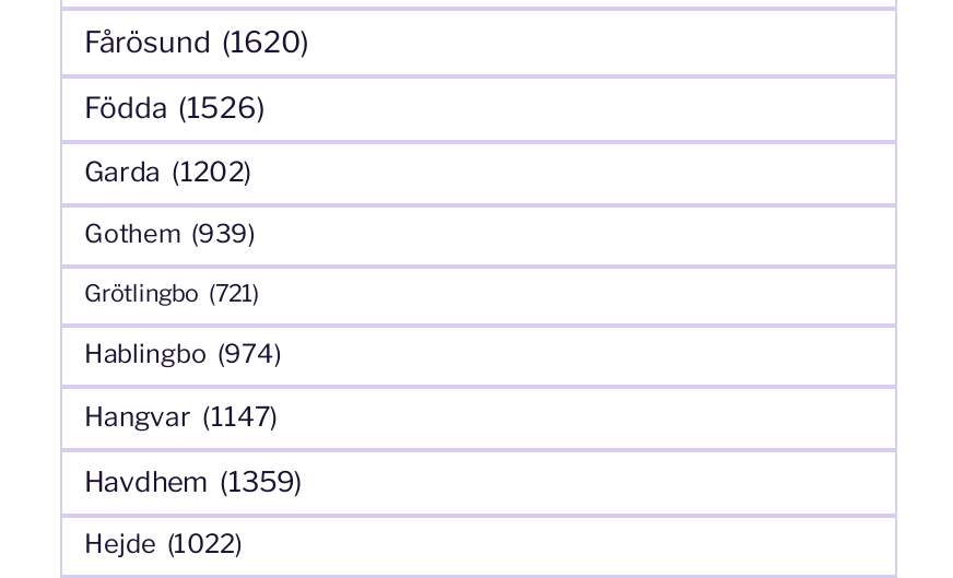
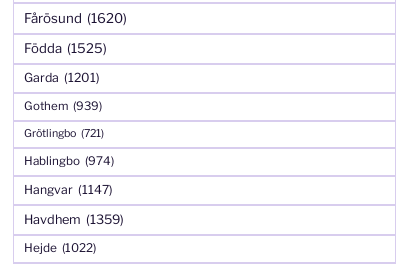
- Födda (1526)
+ Födda (1525)

- Garda (1202)
+ Garda (1201)
